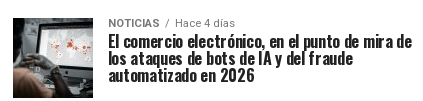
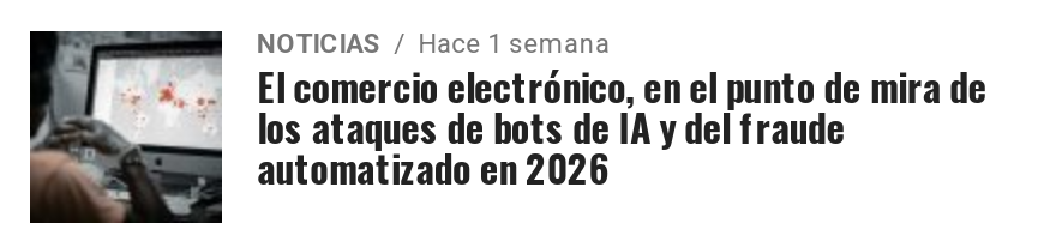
- NOTICIAS Hace 4 días
+ NOTICIAS Hace 1 semana
